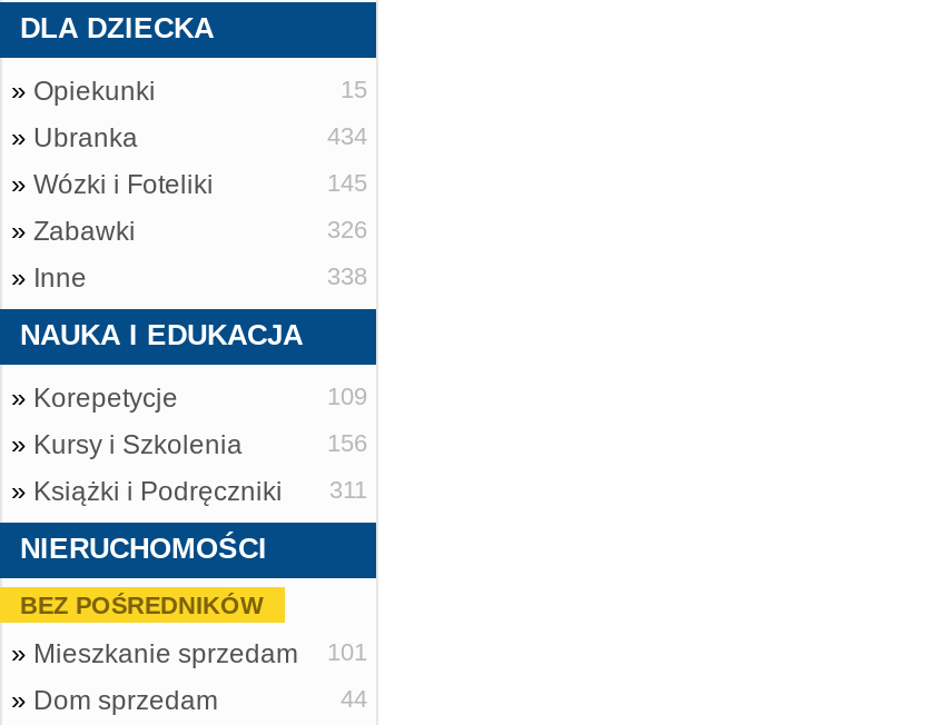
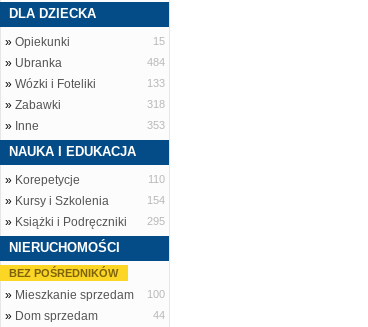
- 434
+ 484

- 145
+ 133

- 326
+ 318

- 338
+ 353

- 109
+ 110

- 156
+ 154

- » Książki i Podręczniki 311
+ » Książki i Podręczniki 295

- » Mieszkanie sprzedam 101
+ » Mieszkanie sprzedam 100
